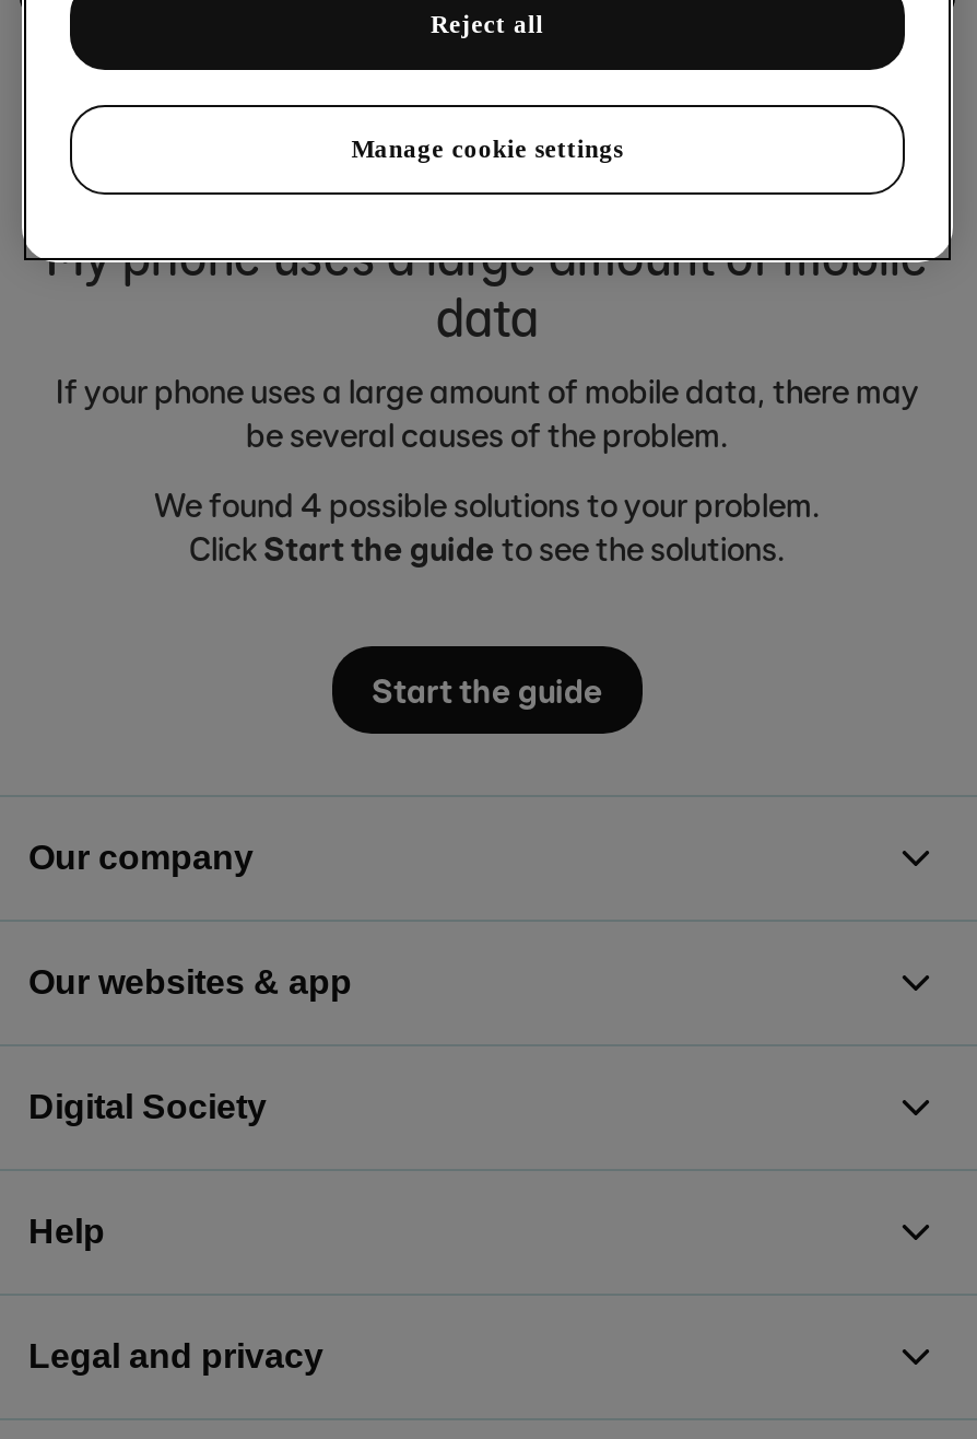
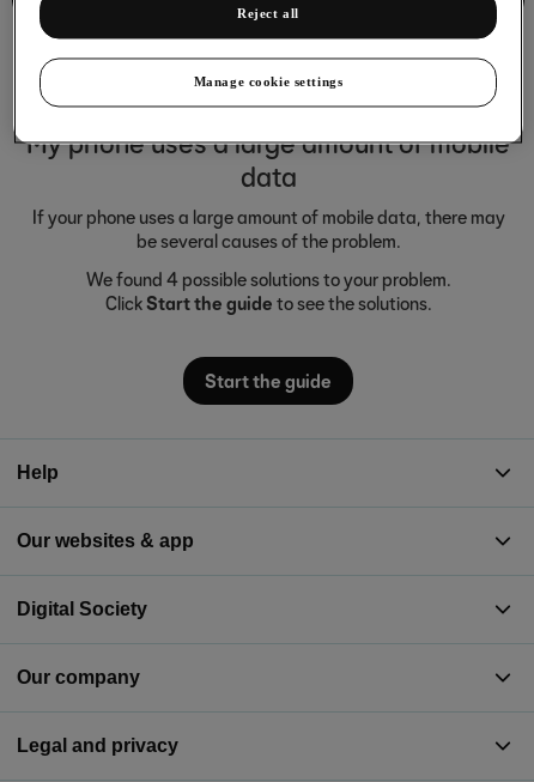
moved down: Our company

moved up: Help
